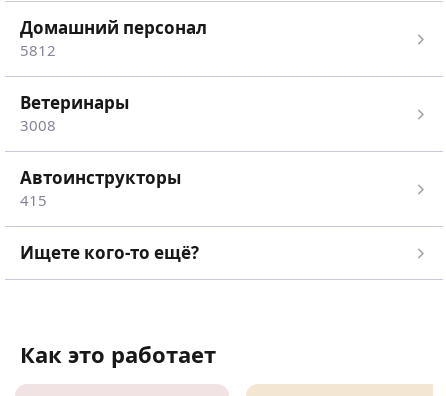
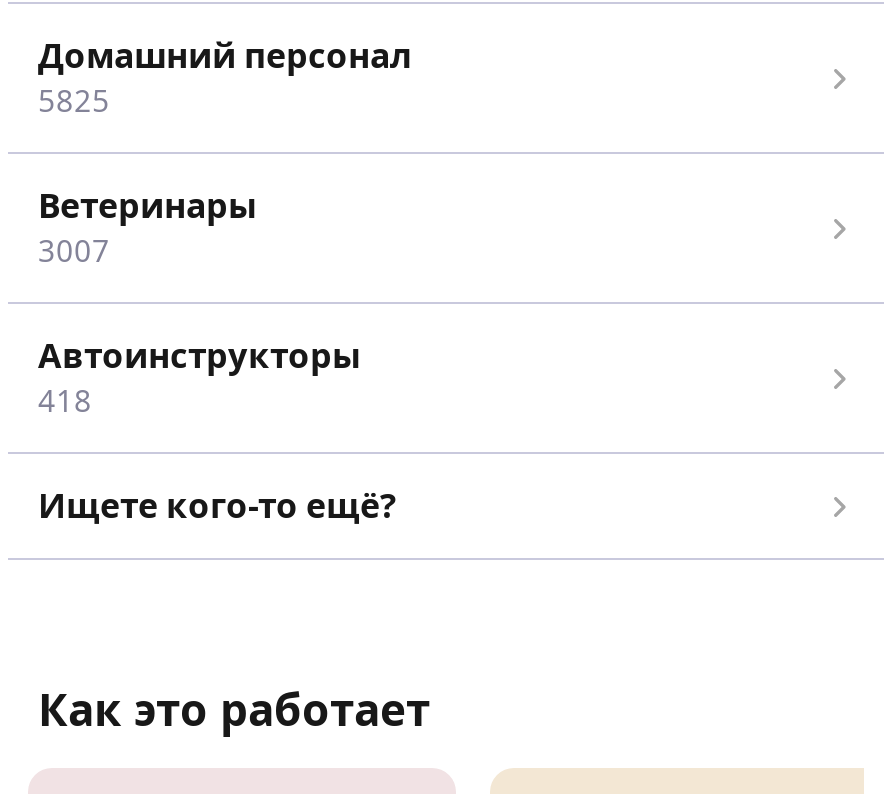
- 5812
+ 5825

- 3008
+ 3007

- 415
+ 418
